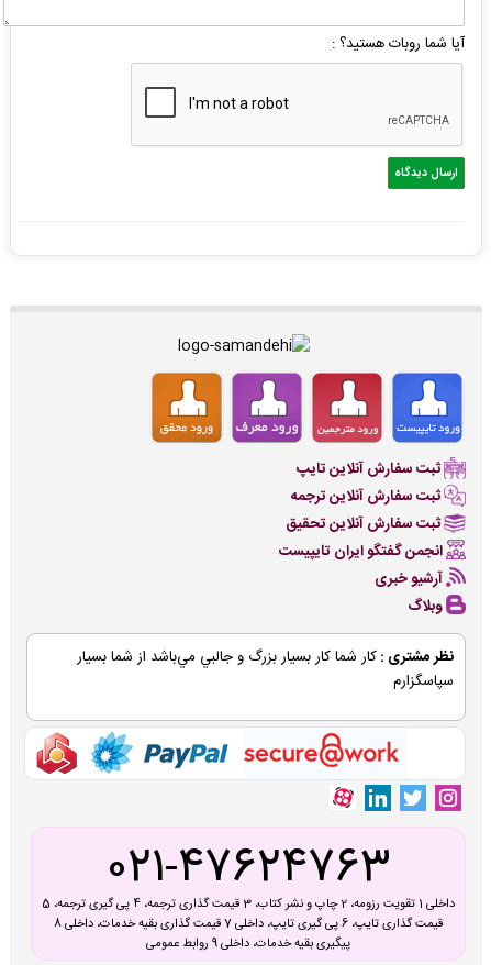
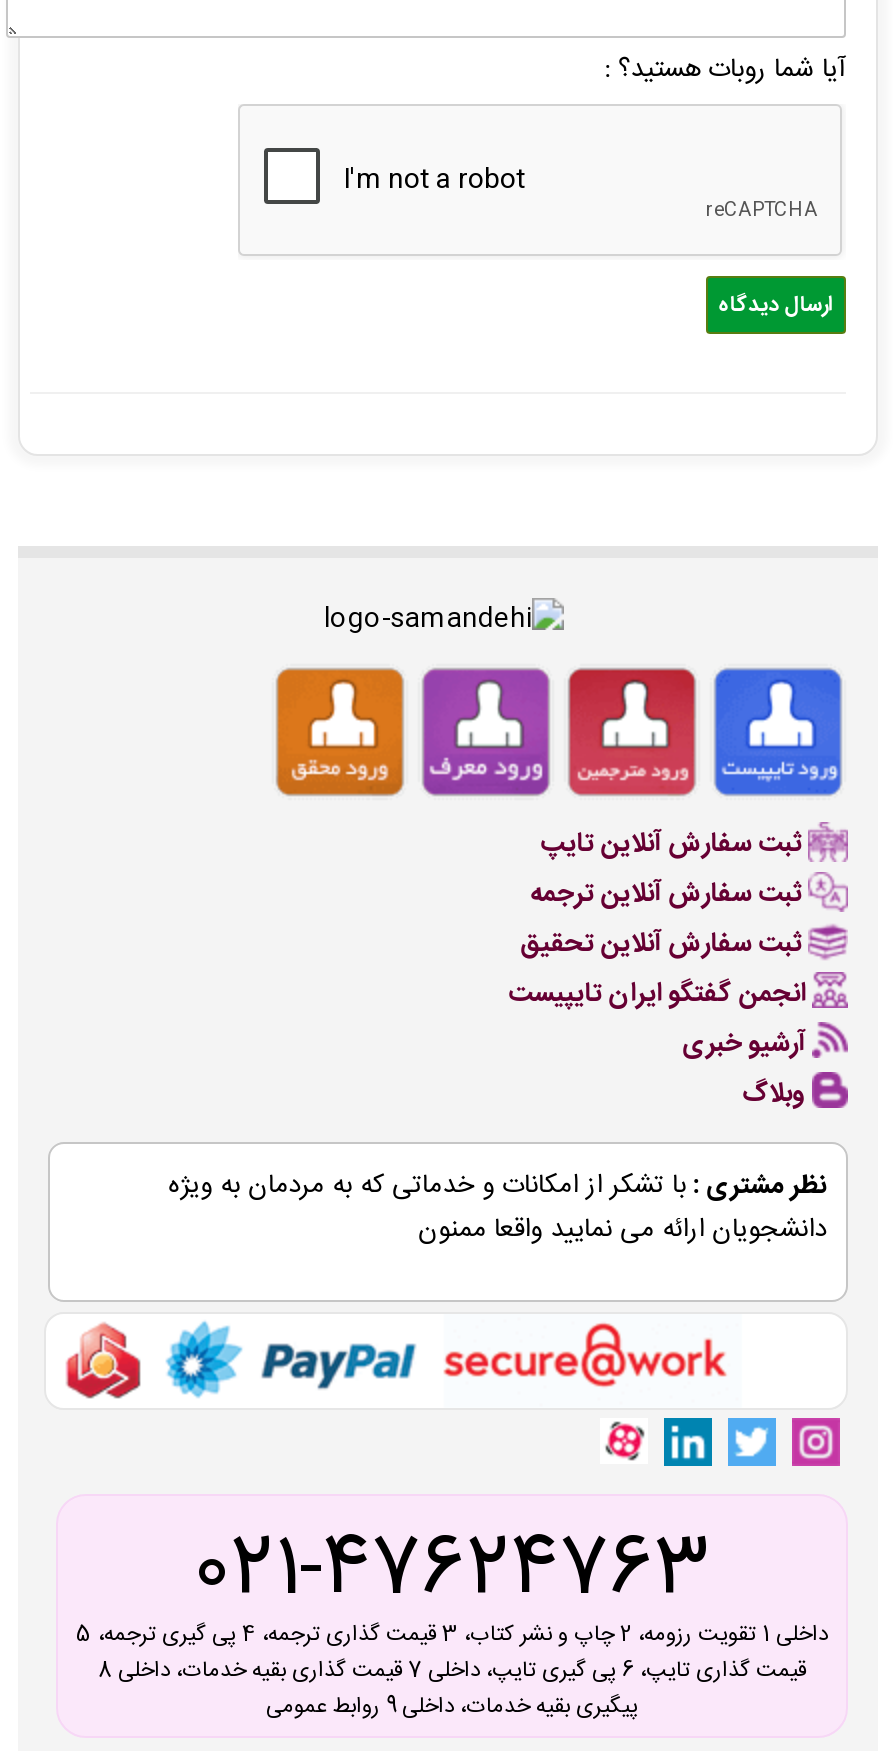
- نظر مشتری : كار شما كار بسيار بزرگ و جالبي مي‌باشد از شما بسيار
- سپاسگزارم
+ نظر مشتری : با تشکر از امکانات و خدماتی که به مردمان به ویژه
+ دانشجویان ارائه می نمایید واقعا ممنون
